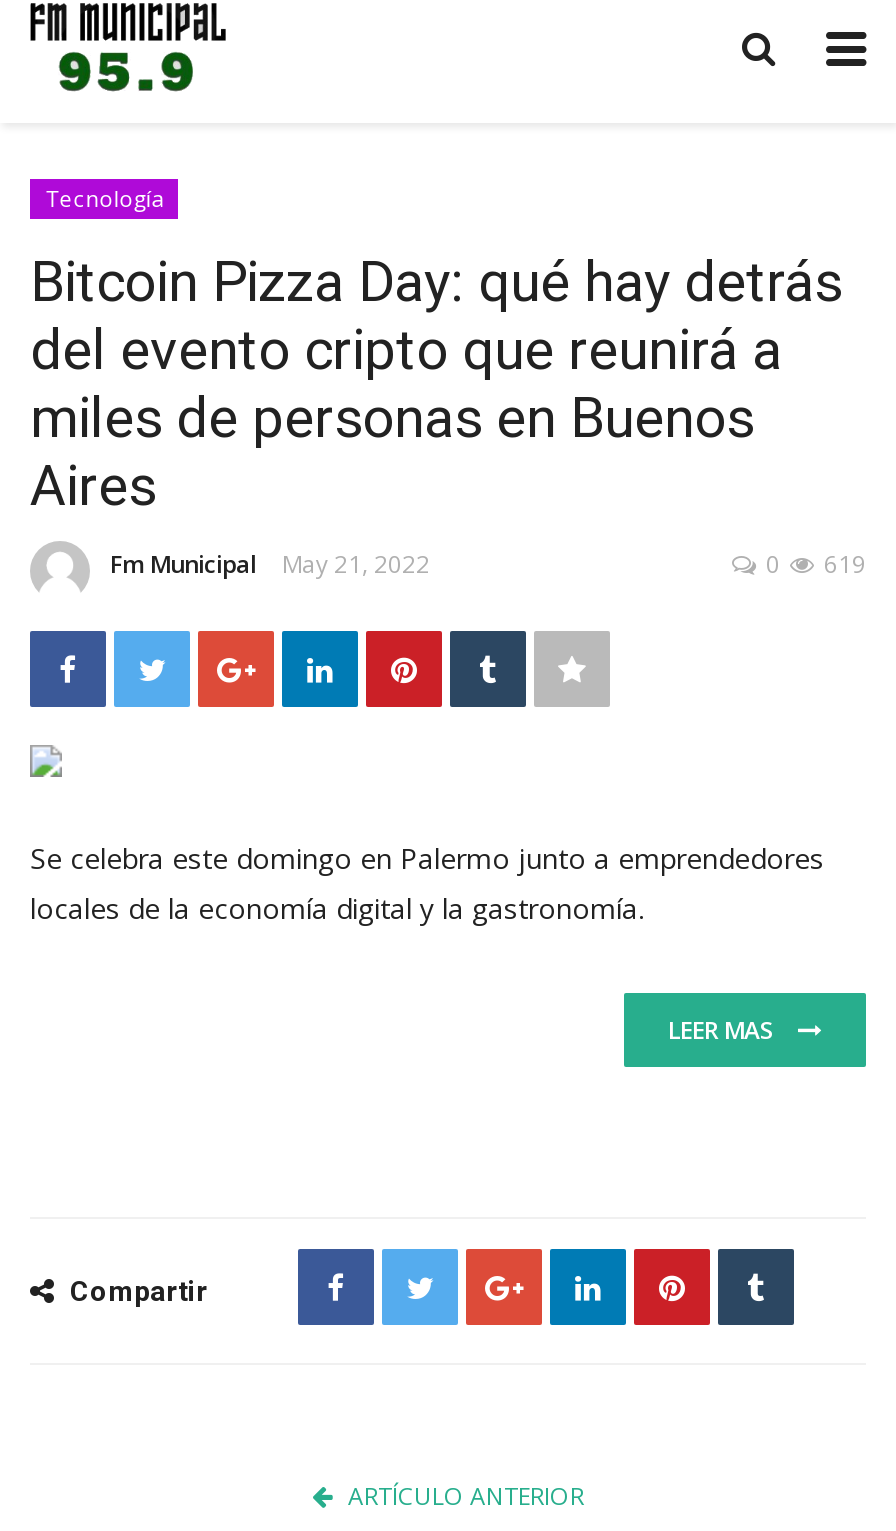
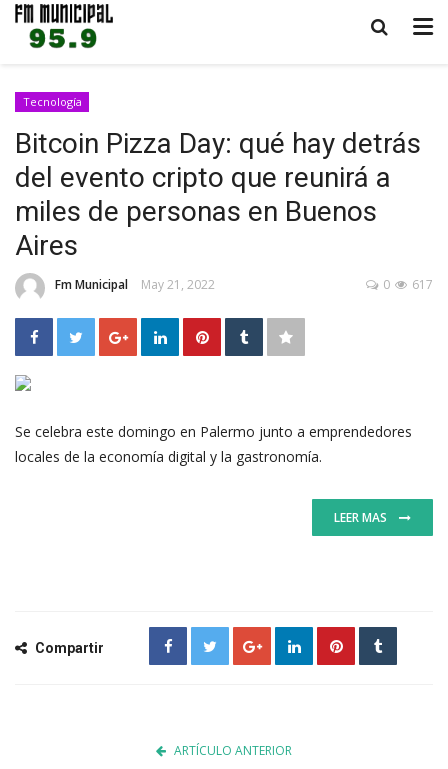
- 0 619
+ 0 617
